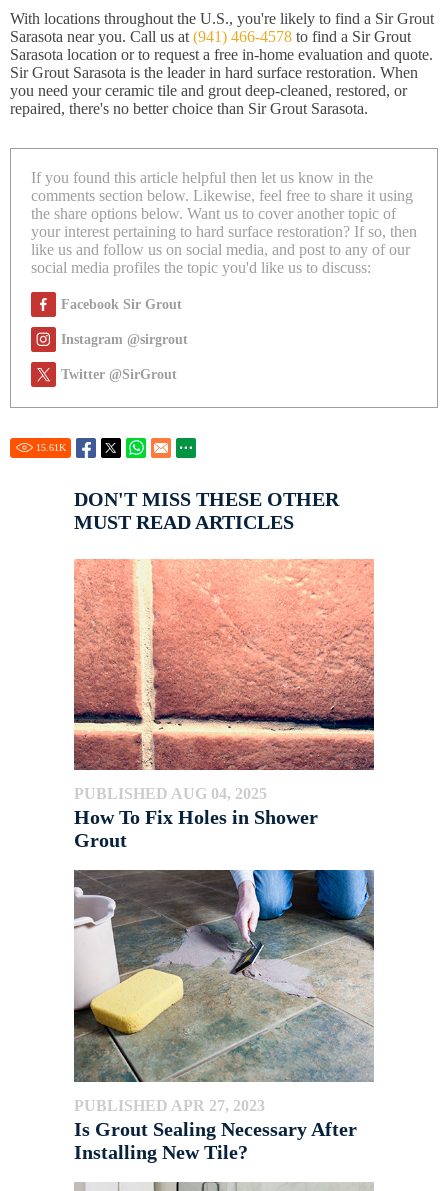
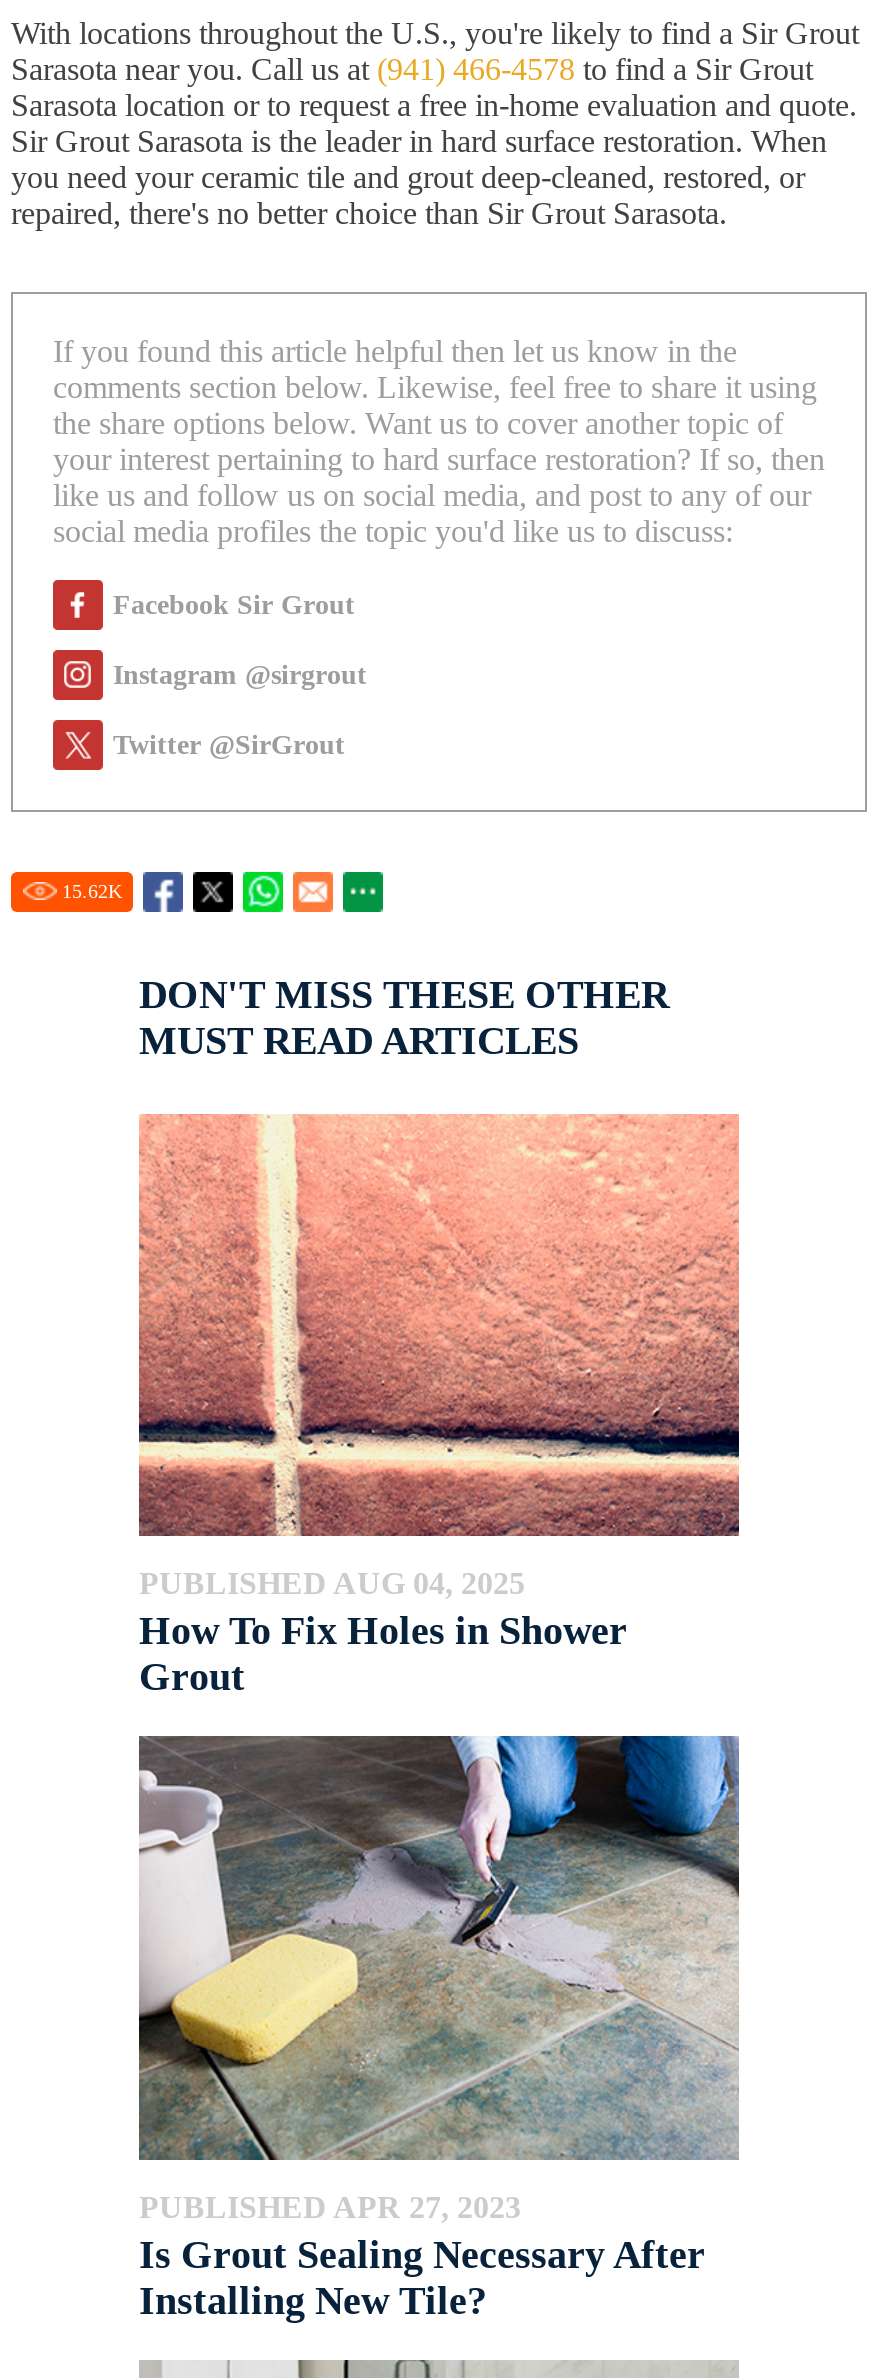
- 15.61K
+ 15.62K
